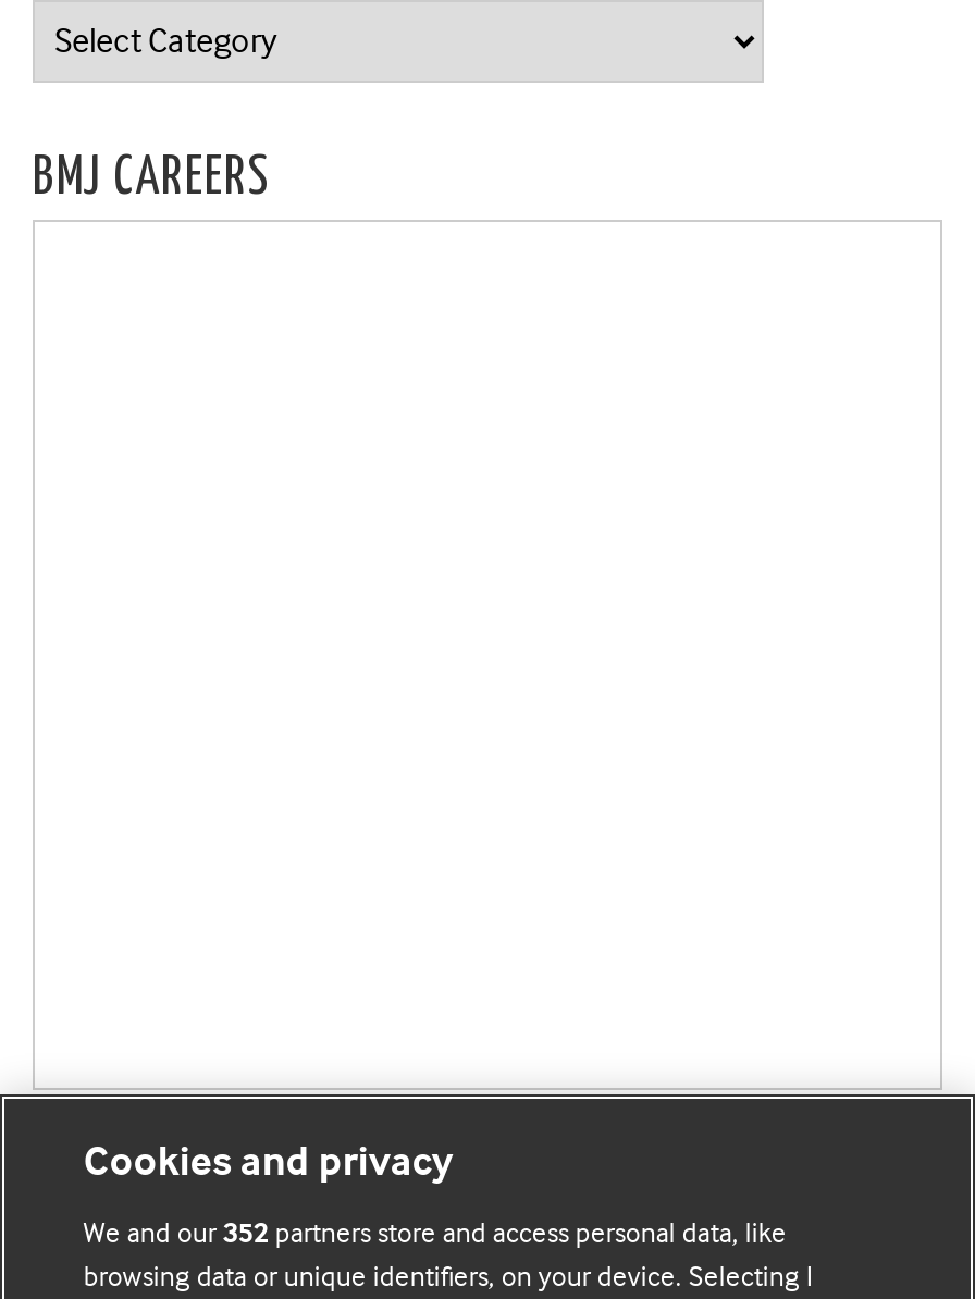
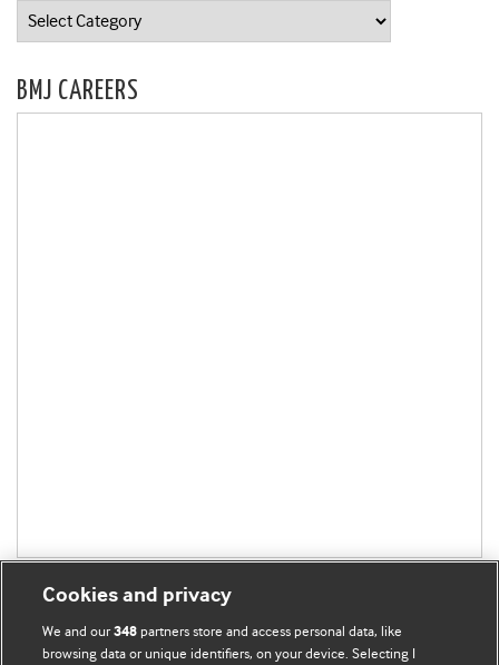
- We and our 352 partners store and access personal data, like
+ We and our 348 partners store and access personal data, like
